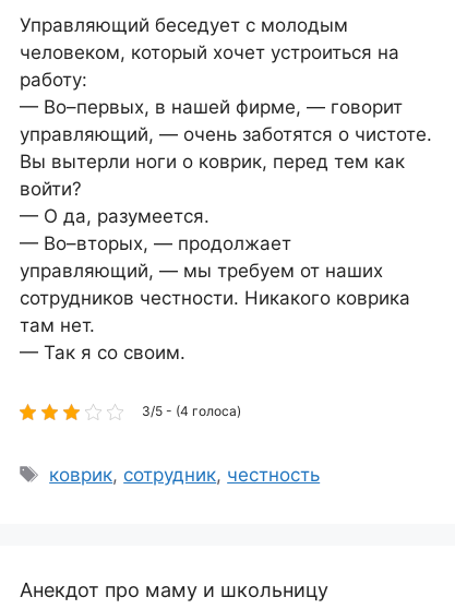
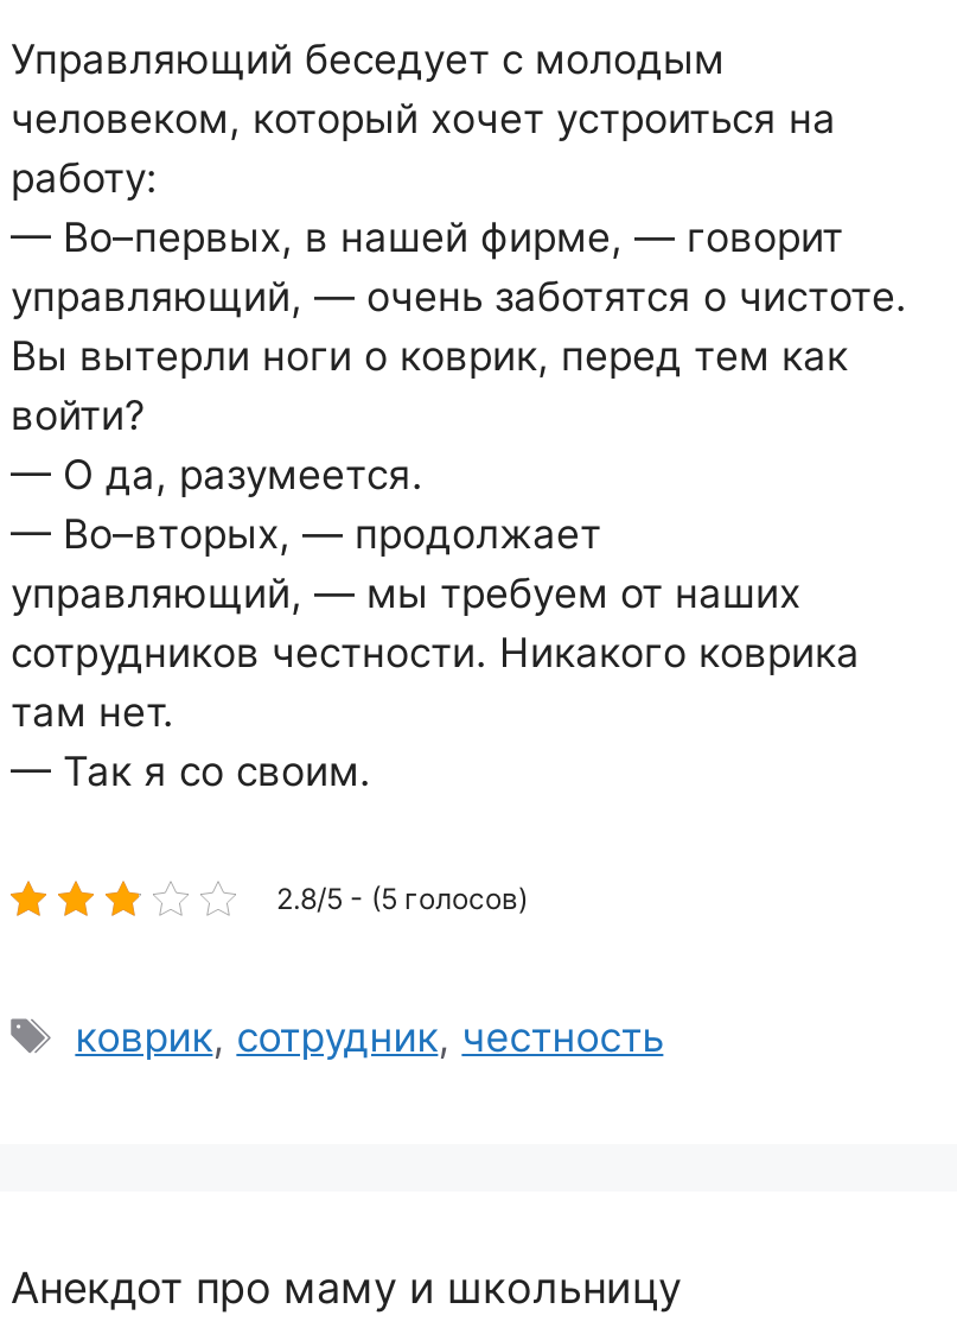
- 3/5 - (4 голоса)
+ 2.8/5 - (5 голосов)
